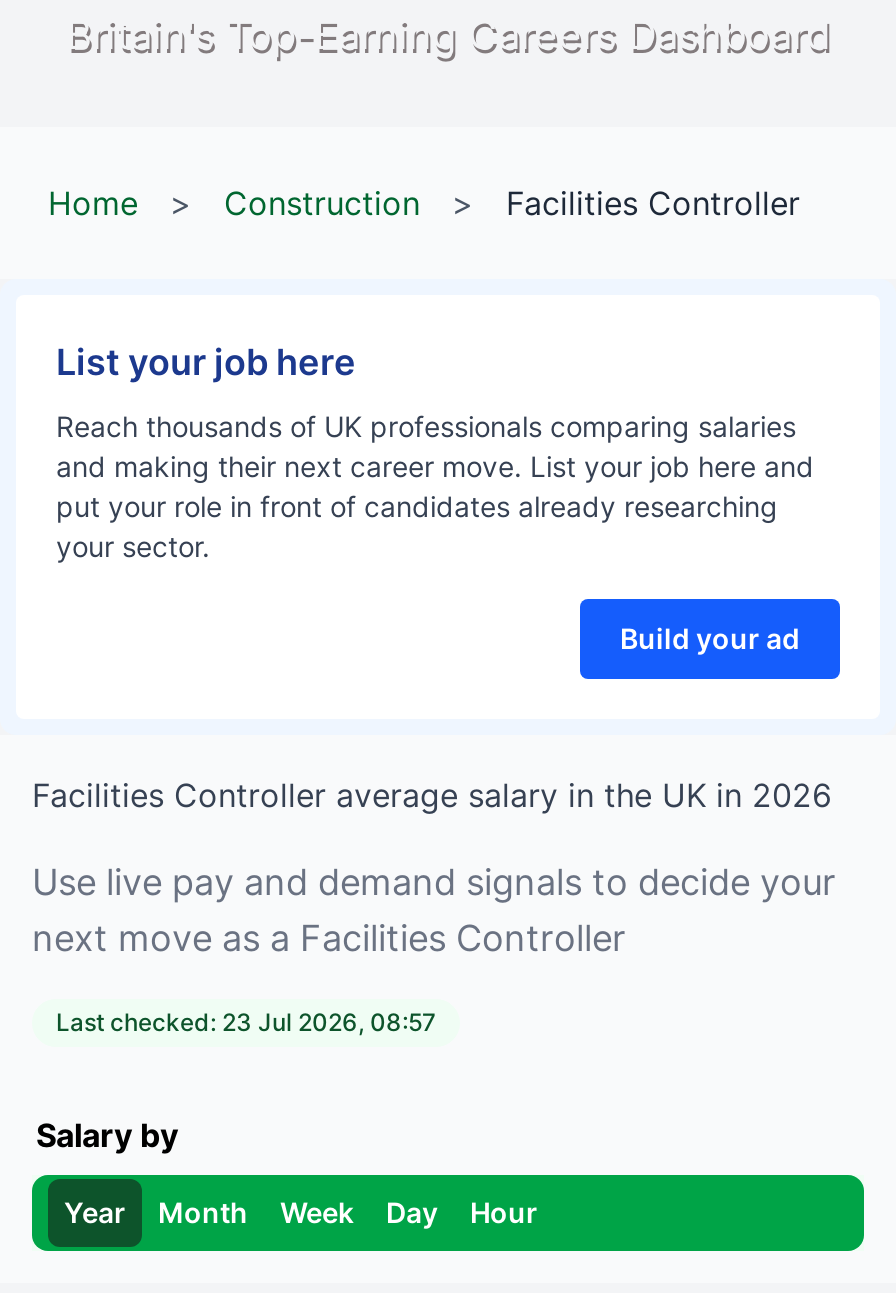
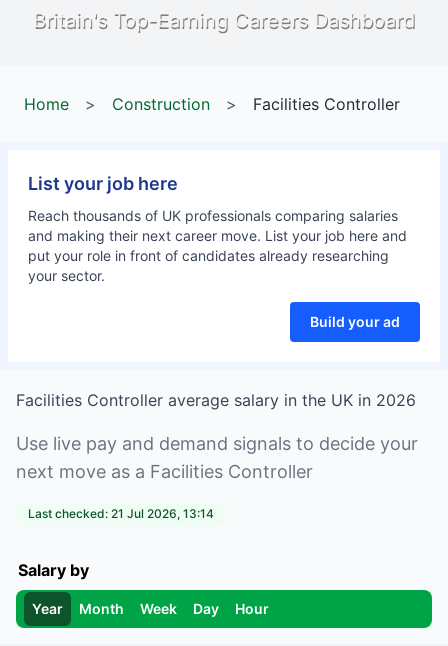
- Last checked: 23 Jul 2026, 08:57
+ Last checked: 21 Jul 2026, 13:14
